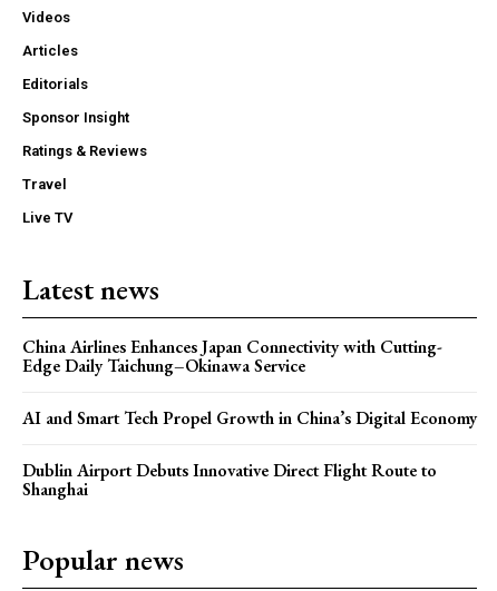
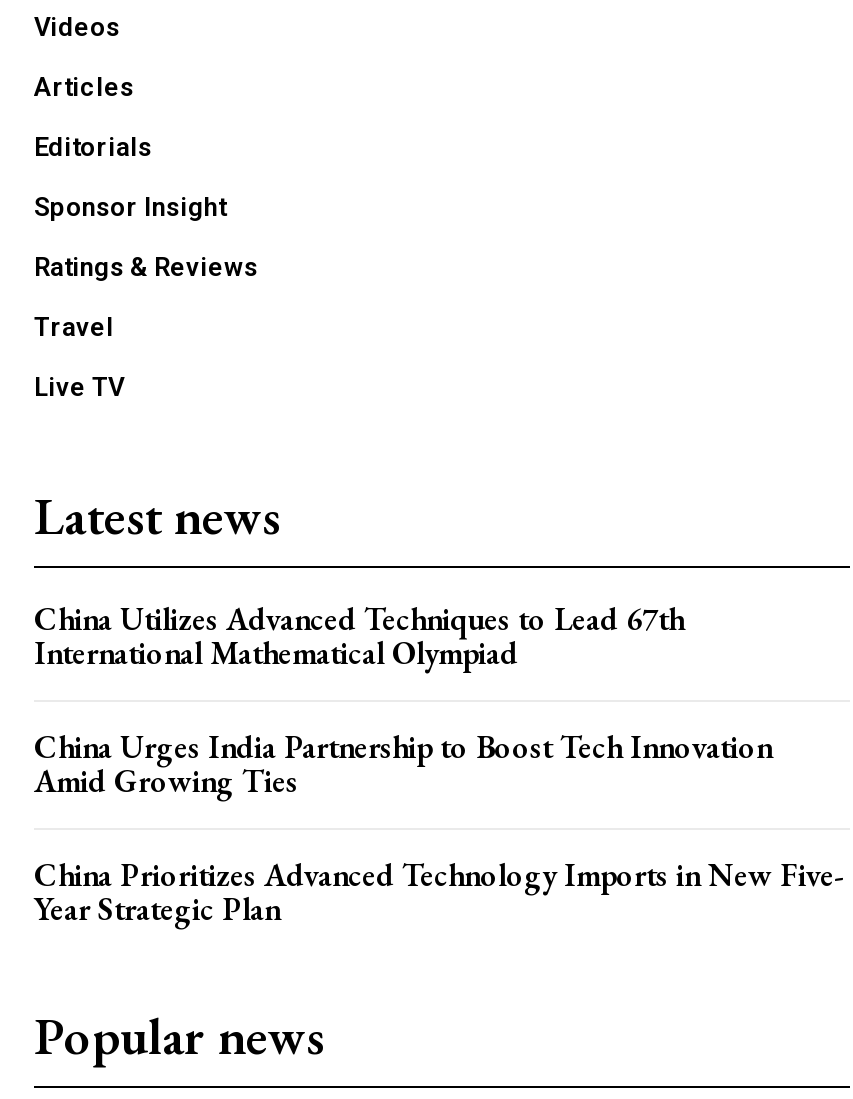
- China Airlines Enhances Japan Connectivity with Cutting-
- Edge Daily Taichung–Okinawa Service
+ China Utilizes Advanced Techniques to Lead 67th
+ International Mathematical Olympiad

- AI and Smart Tech Propel Growth in China’s Digital Economy
+ China Urges India Partnership to Boost Tech Innovation
+ Amid Growing Ties

- Dublin Airport Debuts Innovative Direct Flight Route to
- Shanghai
+ China Prioritizes Advanced Technology Imports in New Five-
+ Year Strategic Plan
